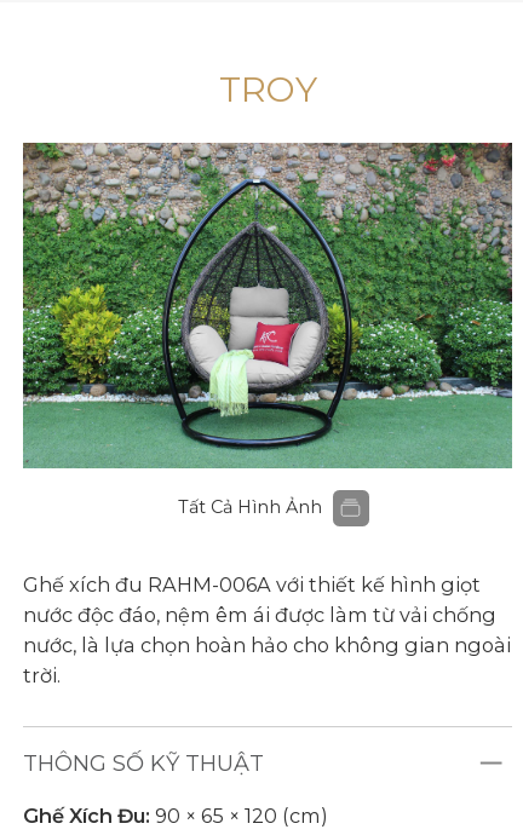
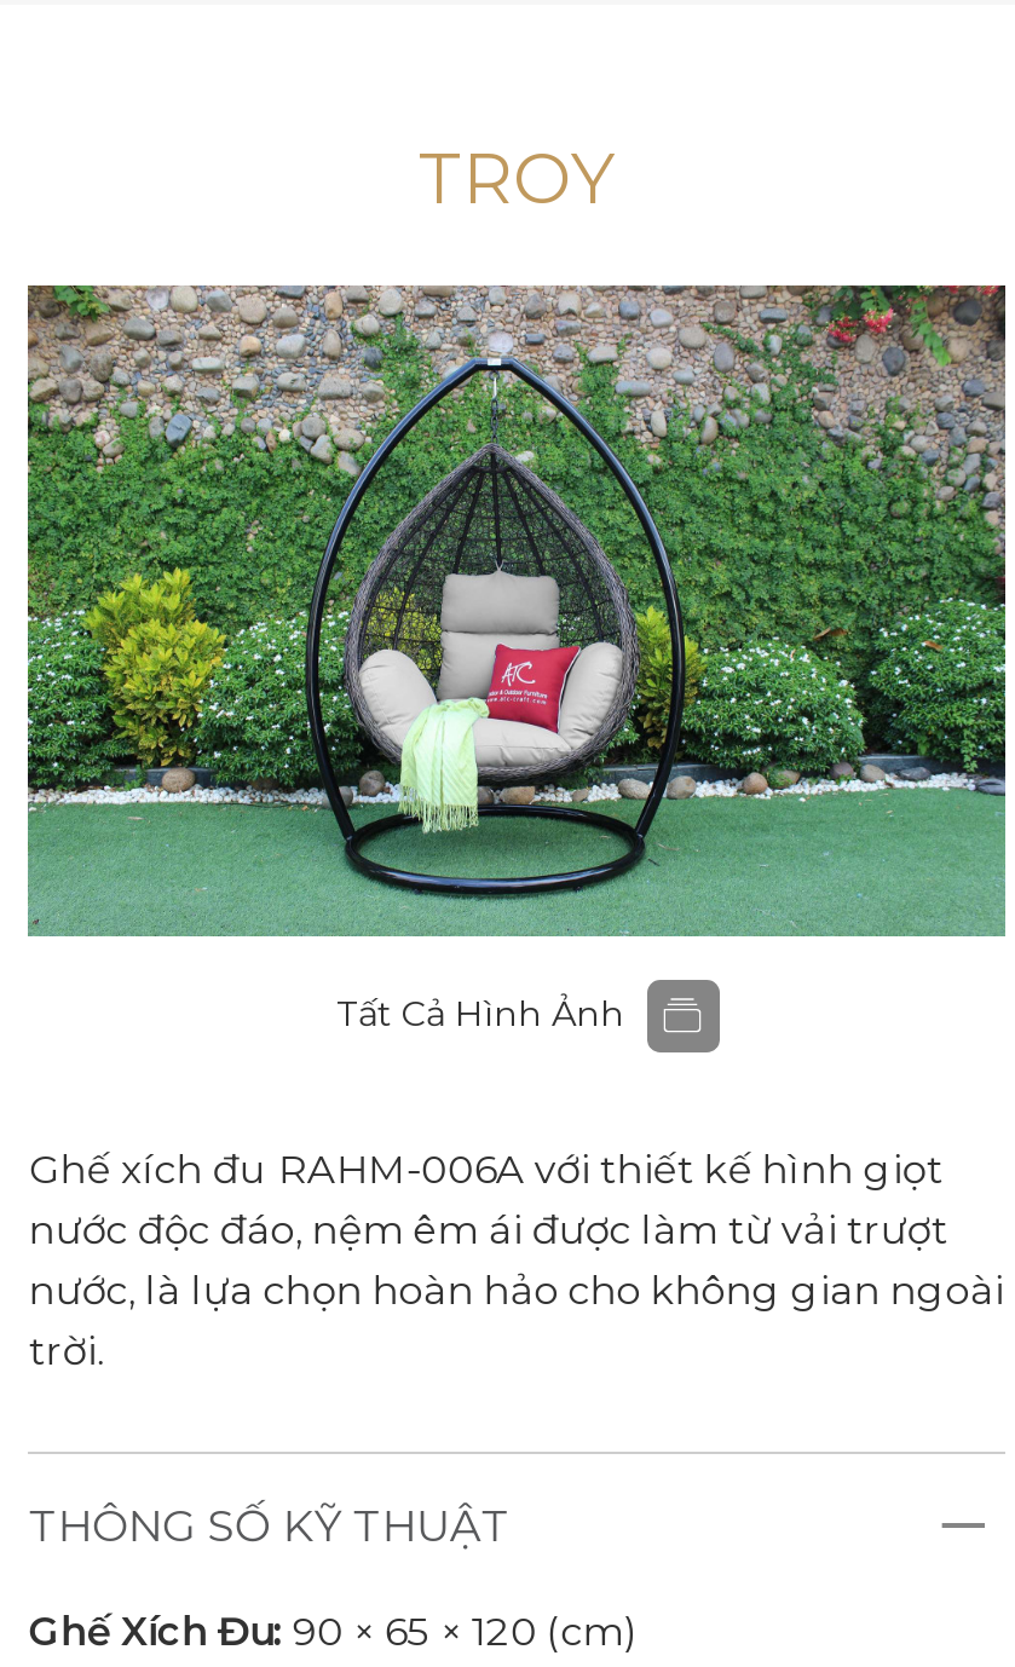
- nước độc đáo, nệm êm ái được làm từ vải chống
+ nước độc đáo, nệm êm ái được làm từ vải trượt
